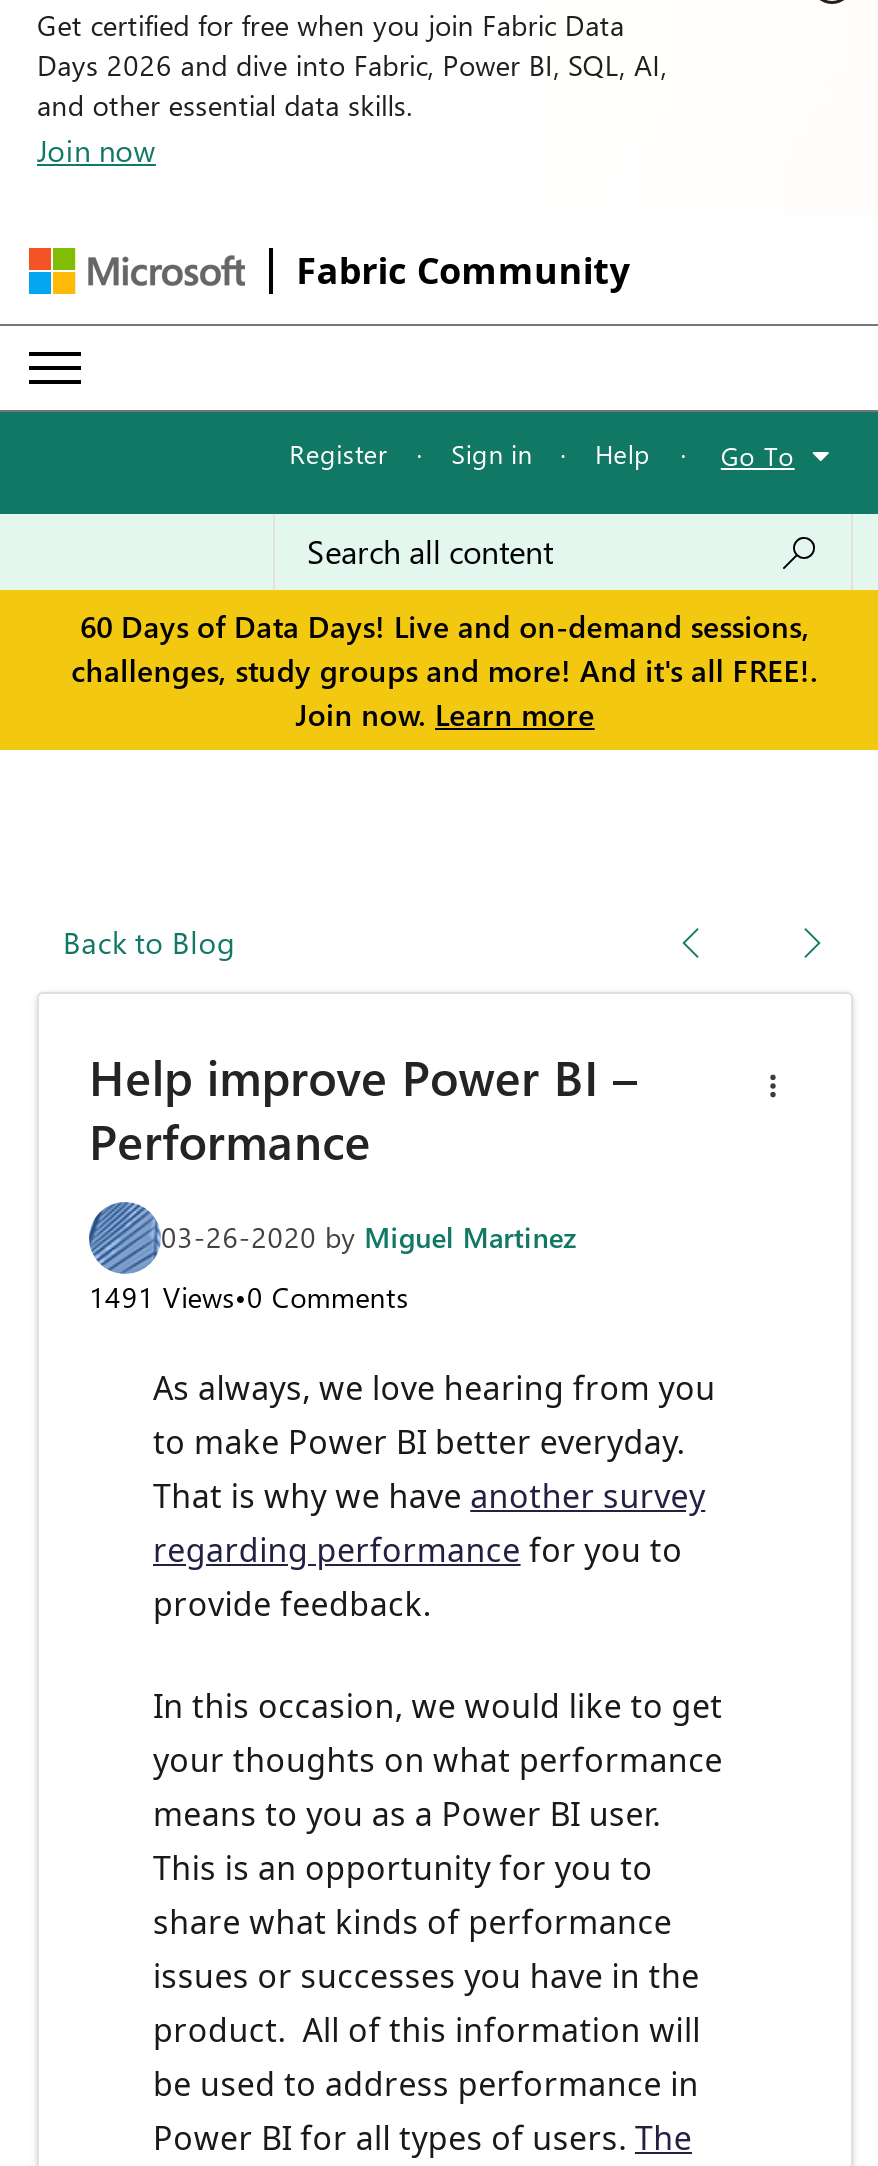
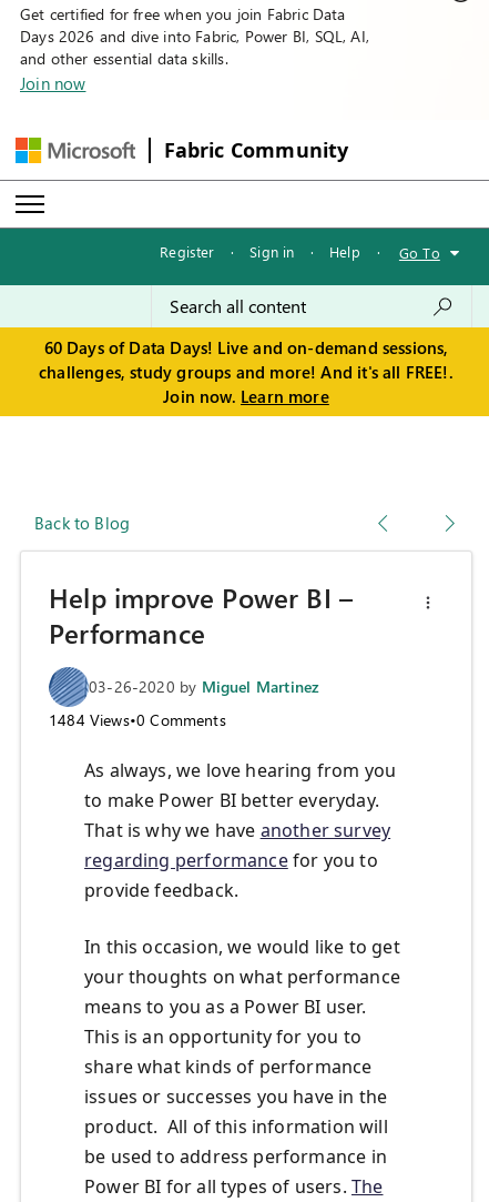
- 1491 Views•0 Comments
+ 1484 Views•0 Comments
